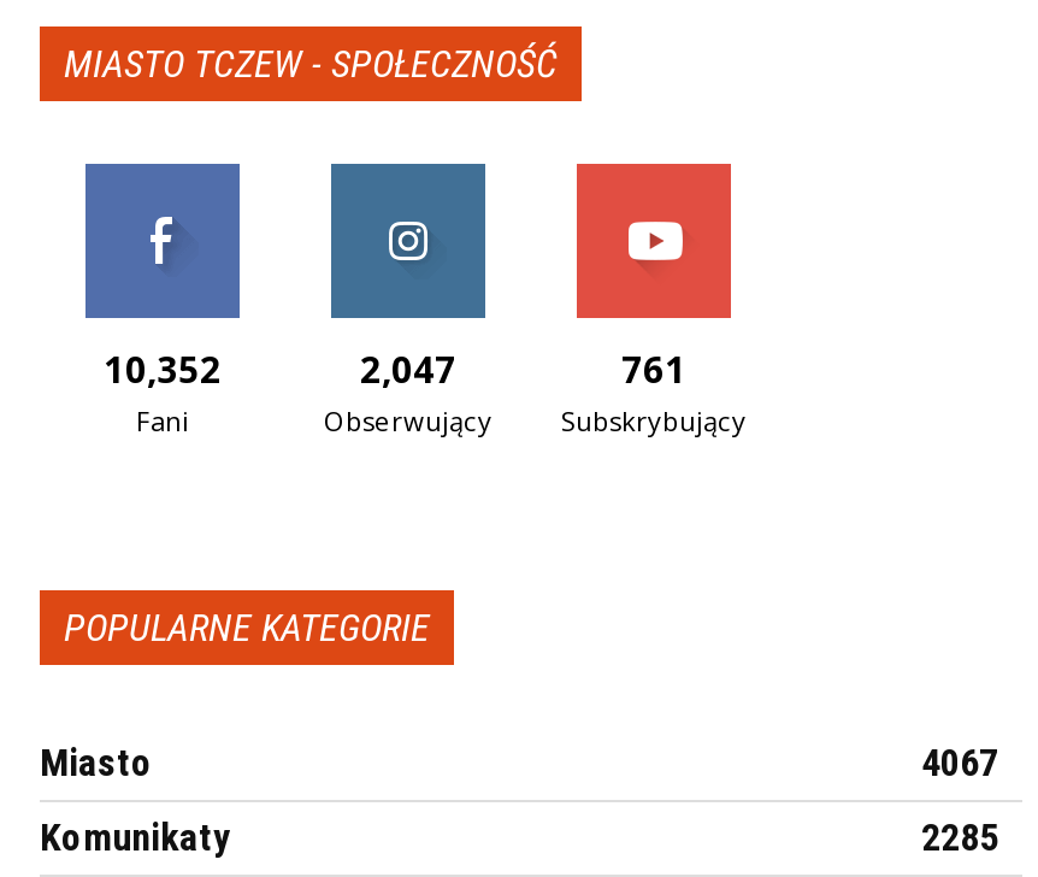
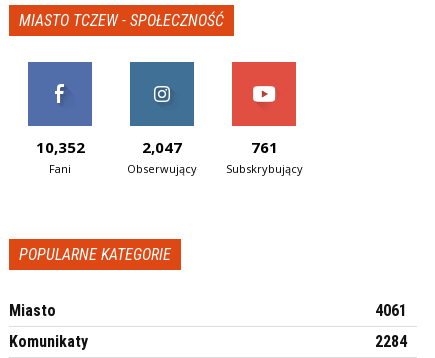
- 4067
+ 4061

- 2285
+ 2284
